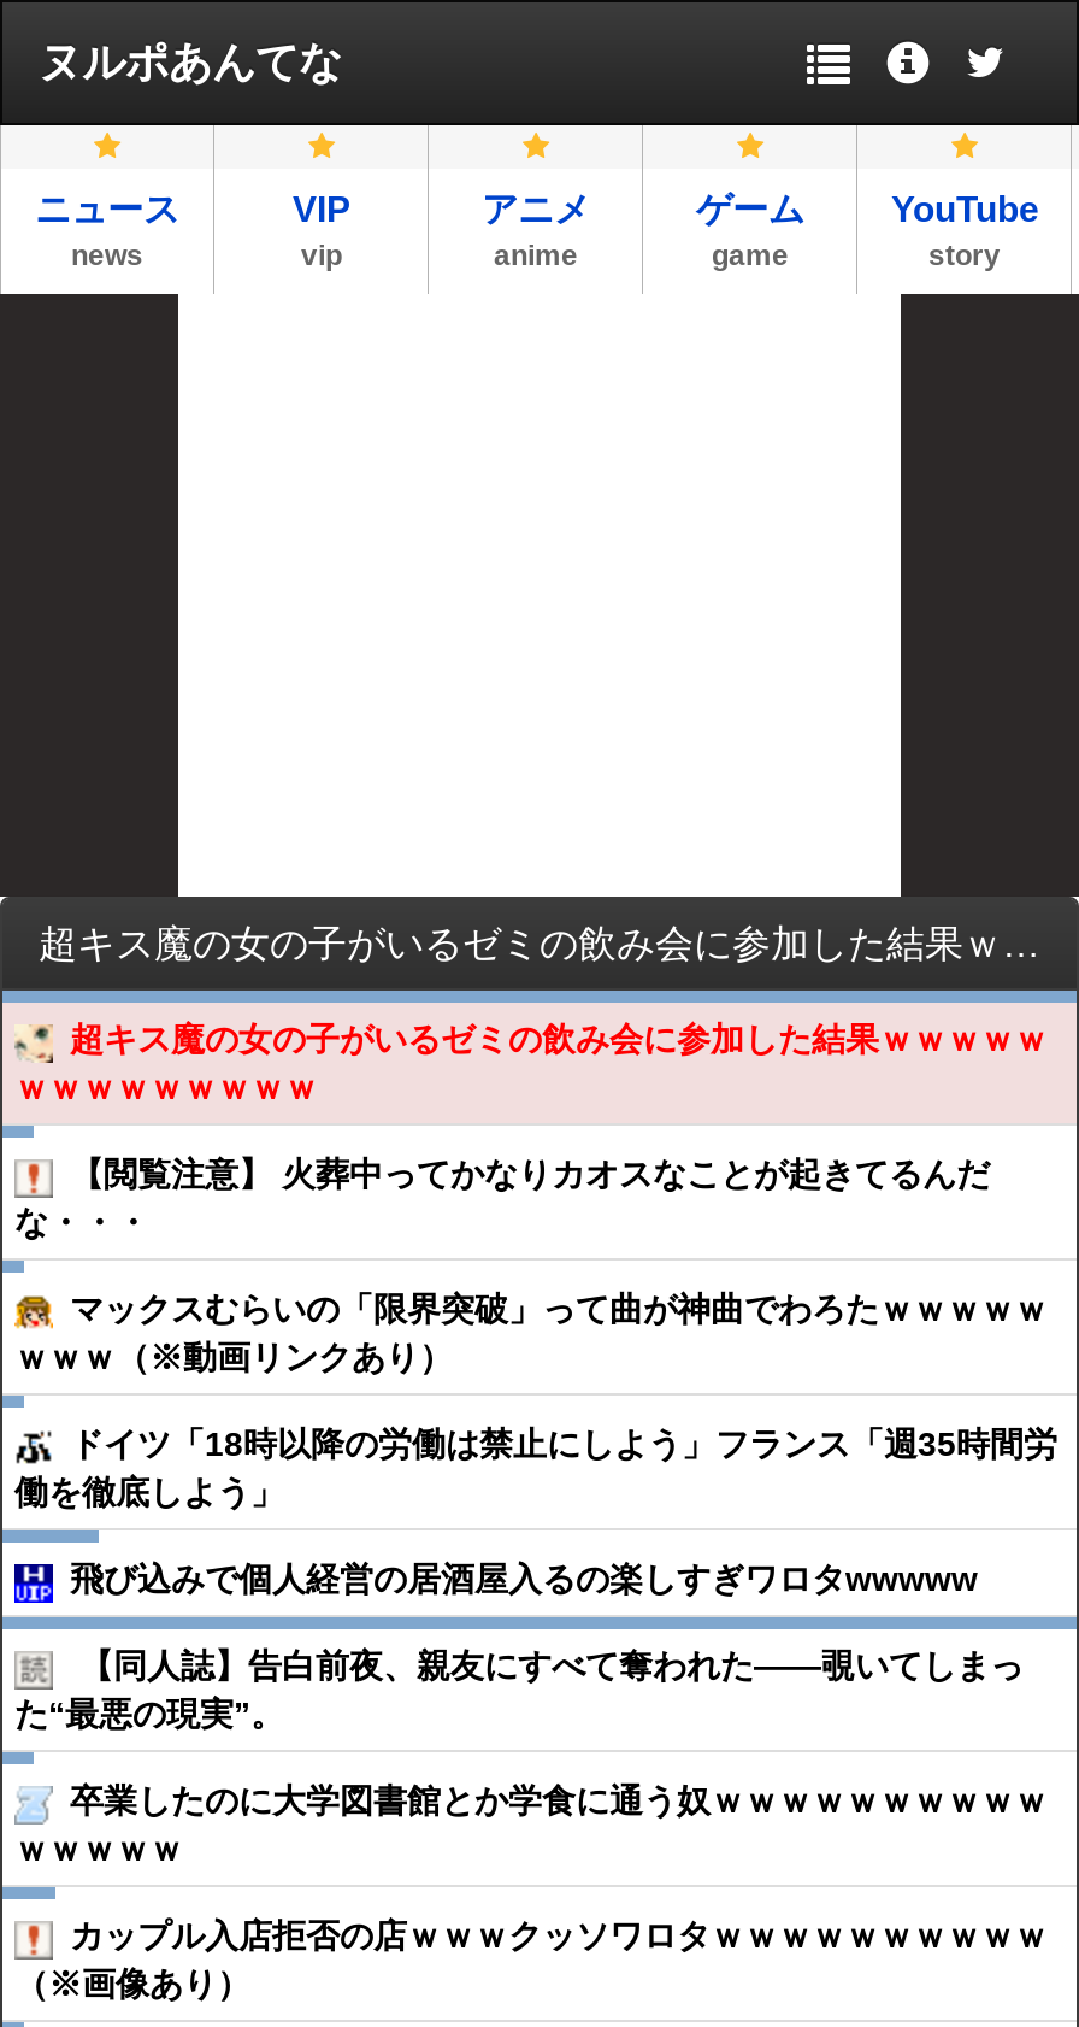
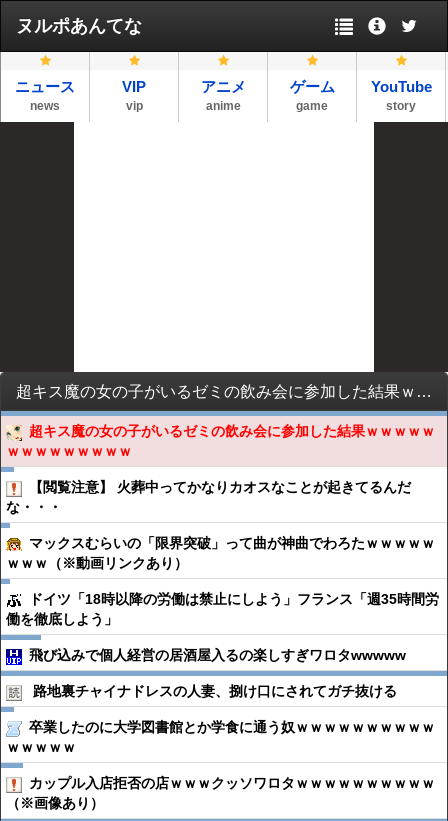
- 【同人誌】告白前夜、親友にすべて奪われた――覗いてしまっ
- た“最悪の現実”。
+ 路地裏チャイナドレスの人妻、捌け口にされてガチ抜ける
